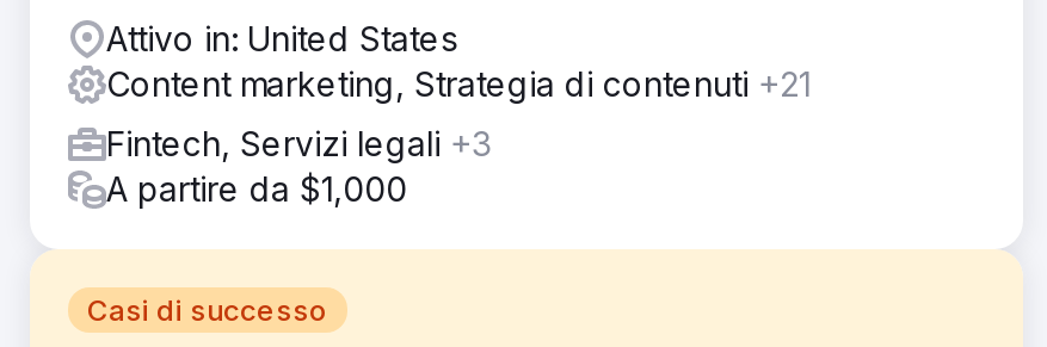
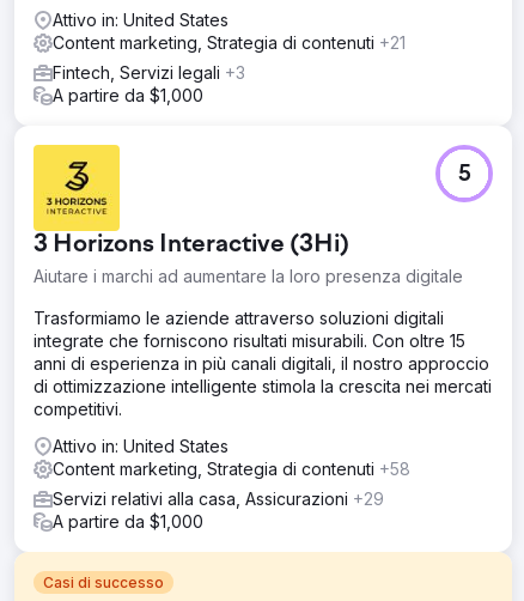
+ [image]
+ 3 Horizons Interactive (3Hi)
+ Aiutare i marchi ad aumentare la loro presenza digitale

+ Trasformiamo le aziende attraverso soluzioni digitali
+ integrate che forniscono risultati misurabili. Con oltre 15
+ anni di esperienza in più canali digitali, il nostro approccio
+ di ottimizzazione intelligente stimola la crescita nei mercati
+ competitivi.
+ Attivo in: United States
+ Content marketing, Strategia di contenuti +58
+ Servizi relativi alla casa, Assicurazioni +29
+ A partire da $1,000

+ 5
